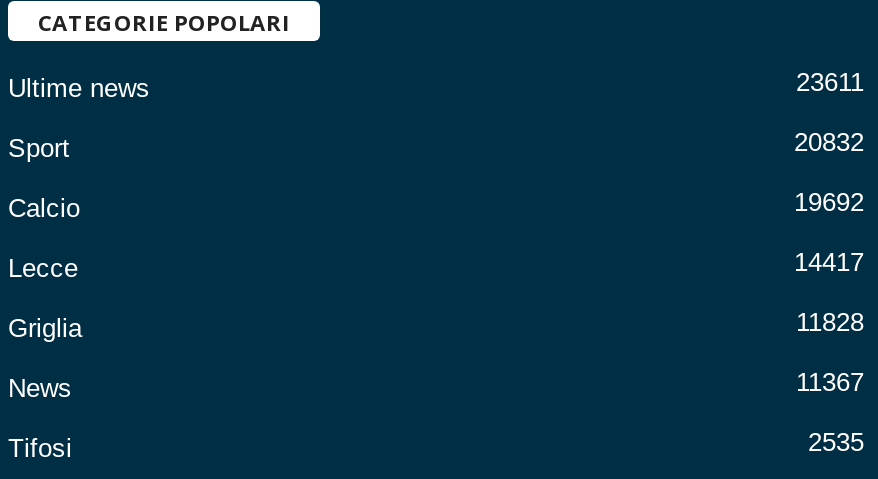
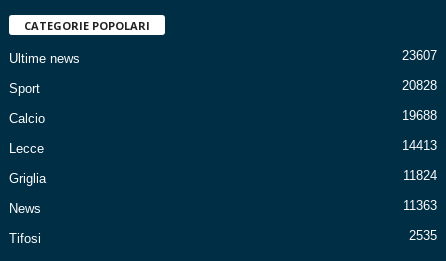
- 23611
+ 23607

- 20832
+ 20828

- 19692
+ 19688

- 14417
+ 14413

- 11828
+ 11824

- 11367
+ 11363
